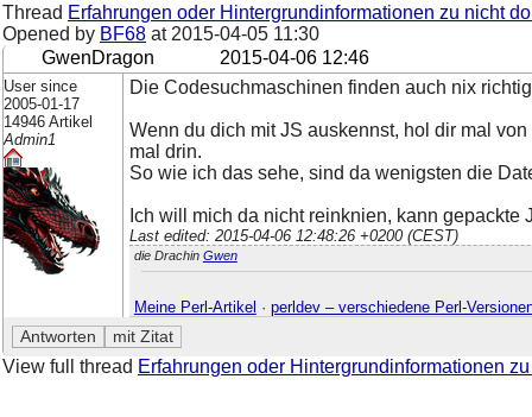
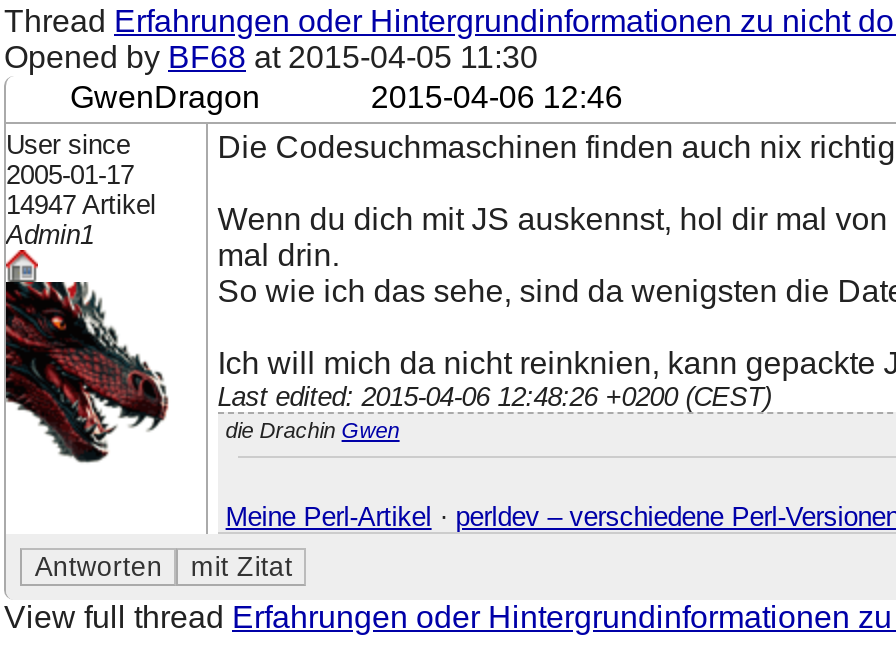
- 14946 Artikel
+ 14947 Artikel
